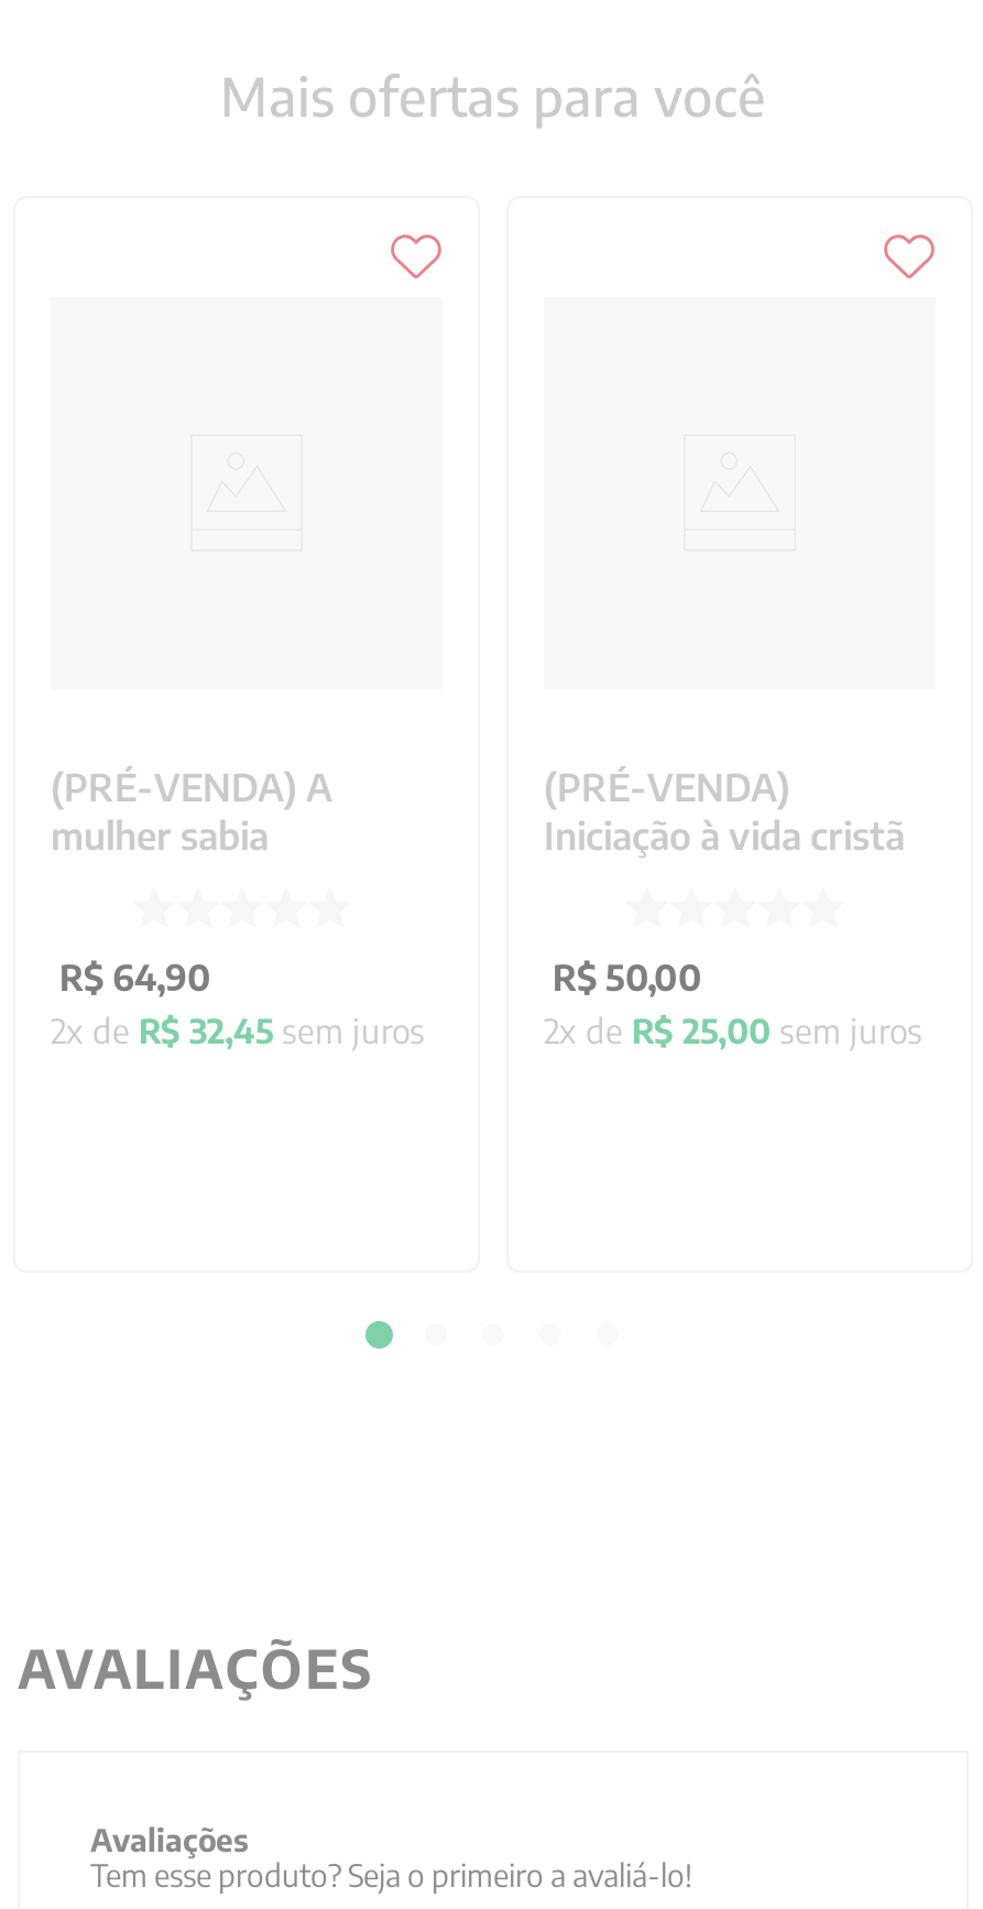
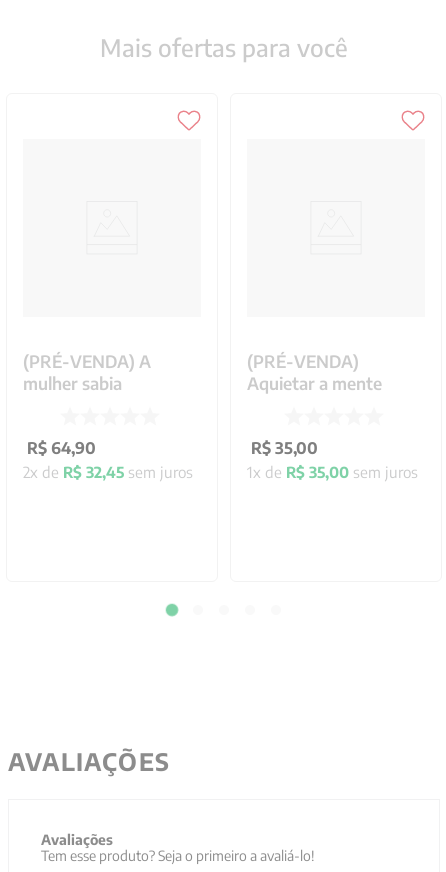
- Iniciação à vida cristã
+ Aquietar a mente

- R$ 50,00
- 2x de R$ 25,00 sem juros
+ R$ 35,00
+ 1x de R$ 35,00 sem juros
